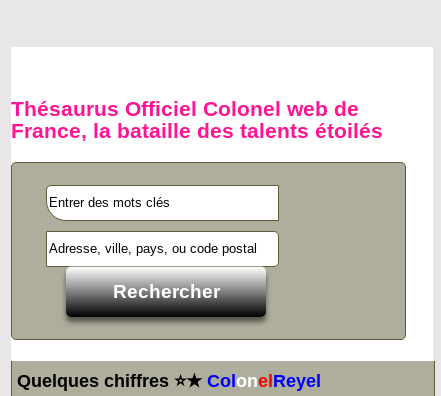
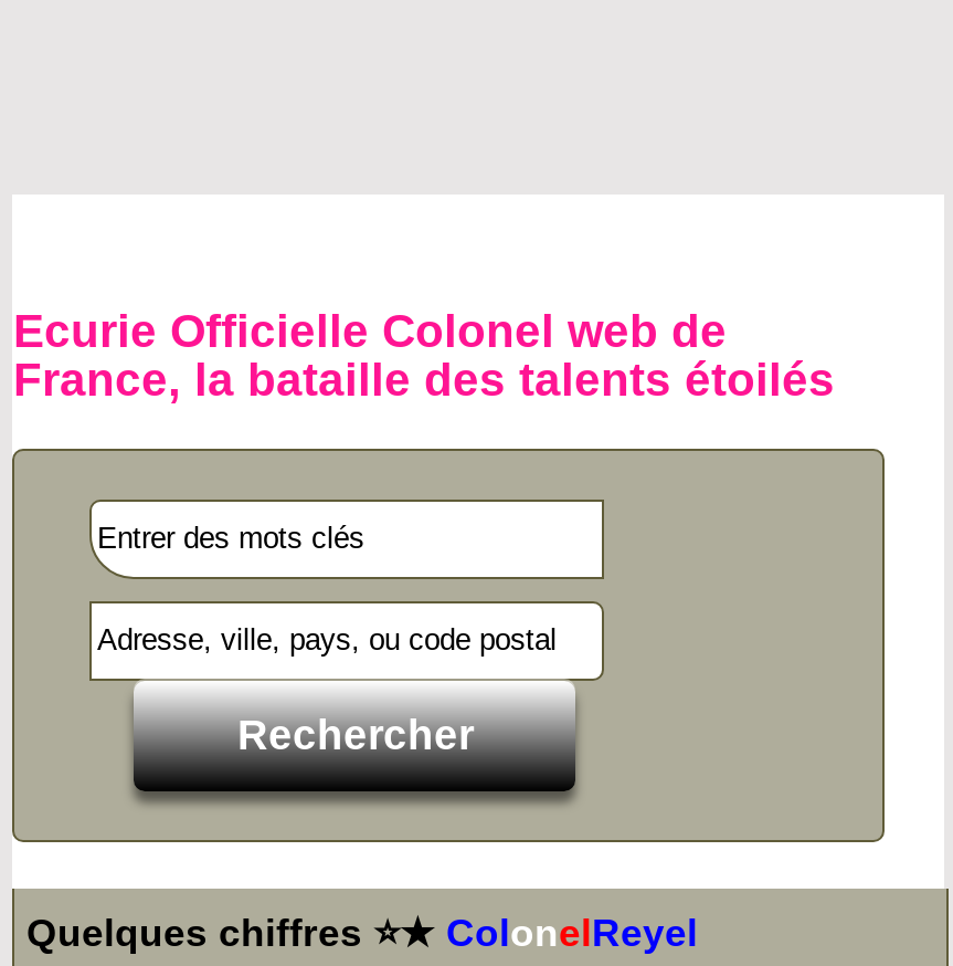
- Thésaurus Officiel Colonel web de
+ Ecurie Officielle Colonel web de
